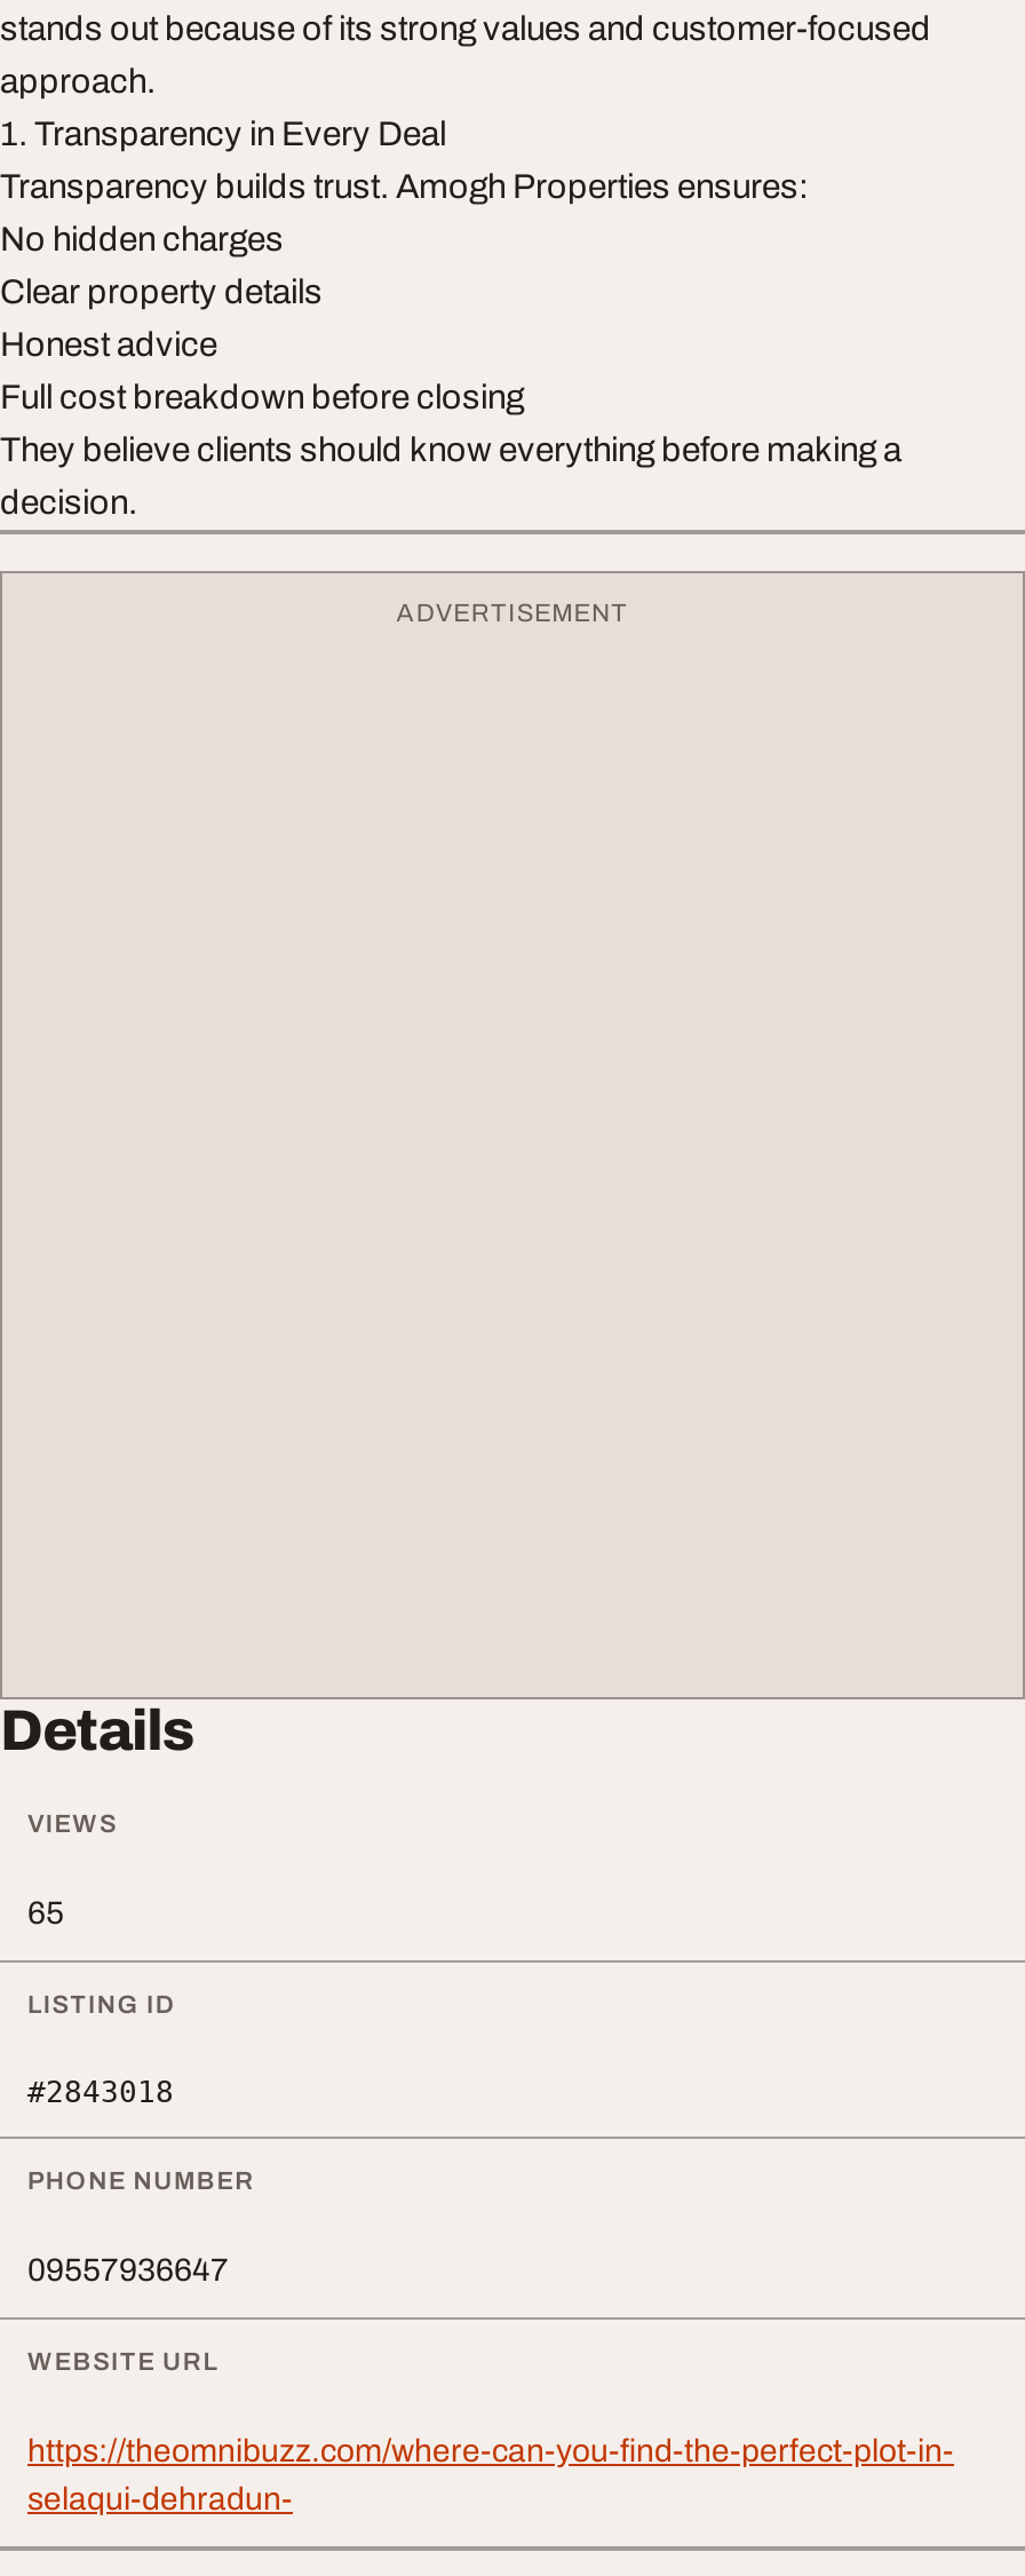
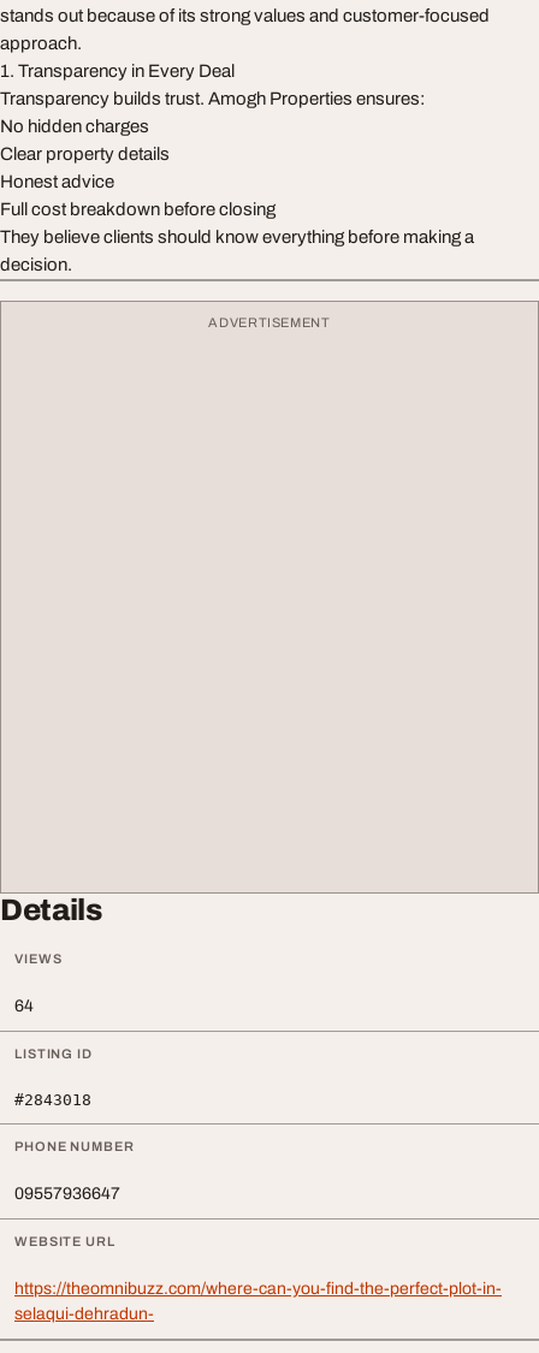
- 65
+ 64
